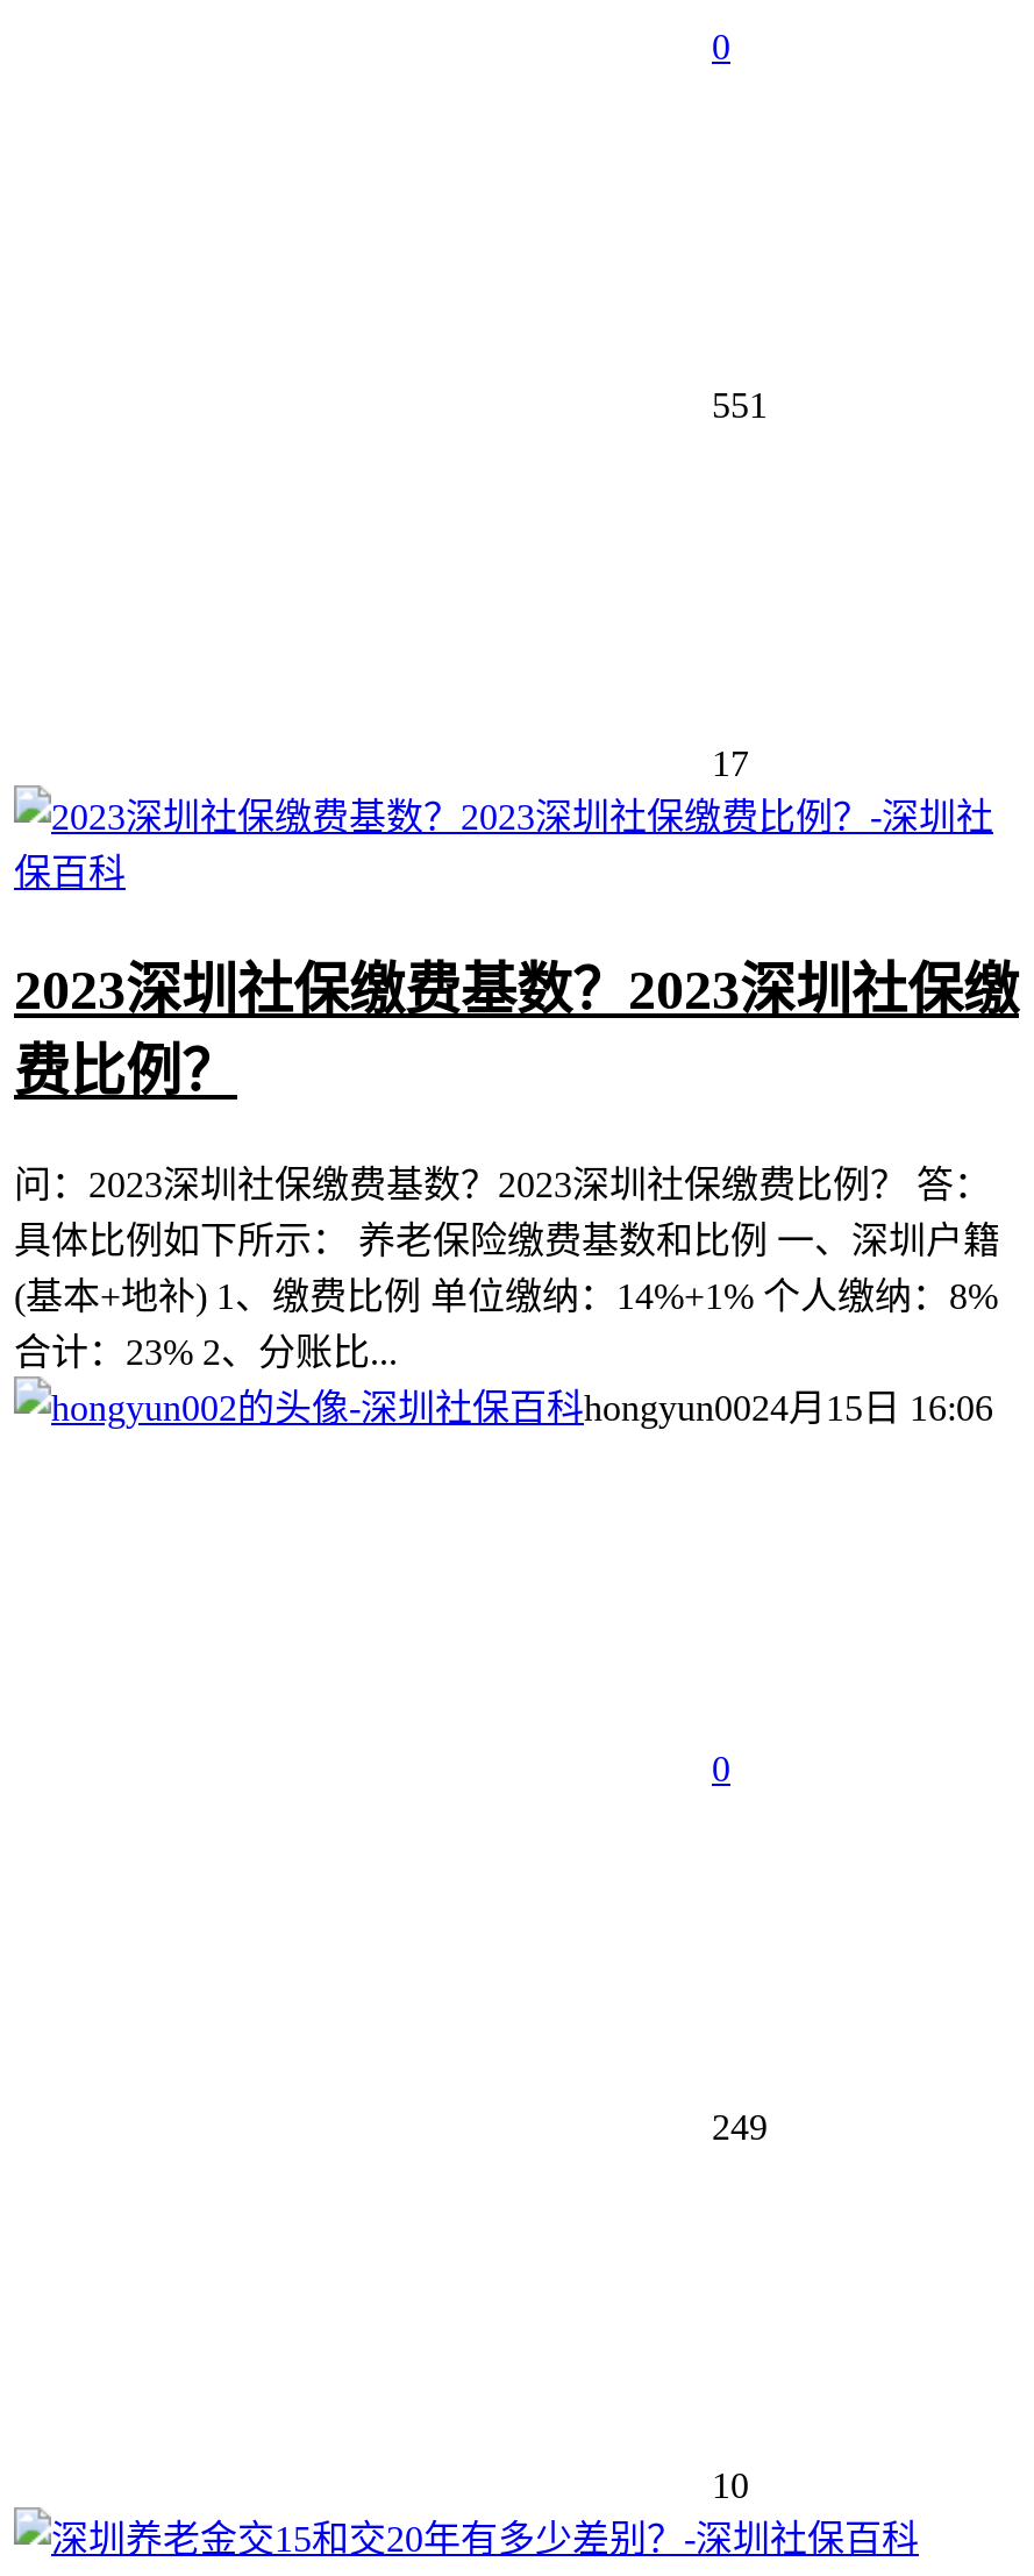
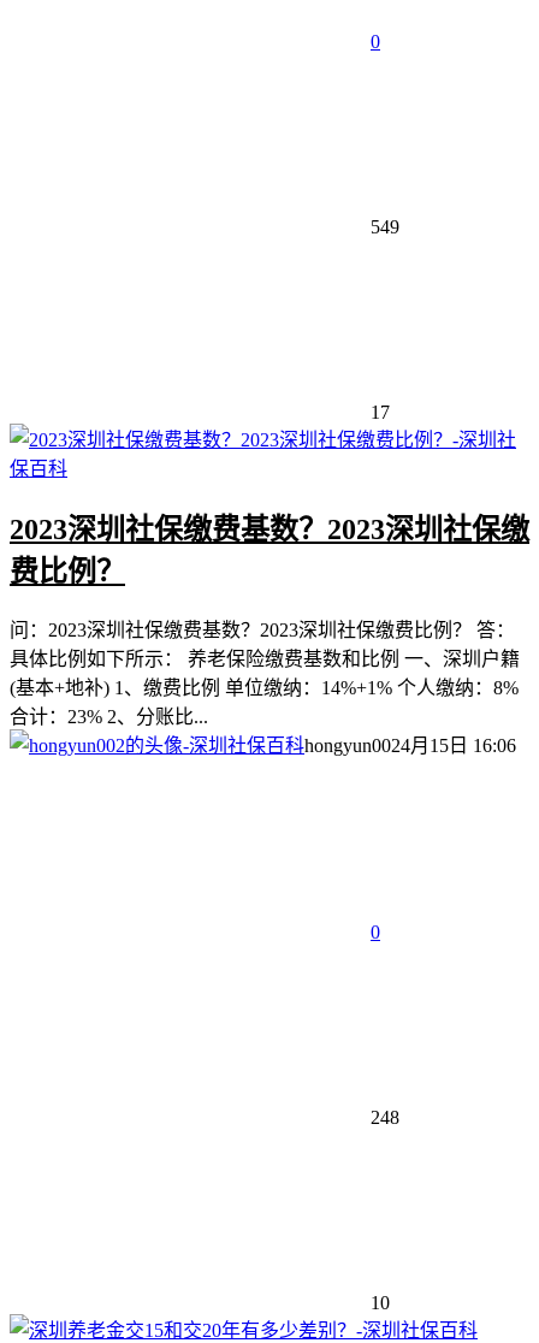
- 551
+ 549

- 249
+ 248
